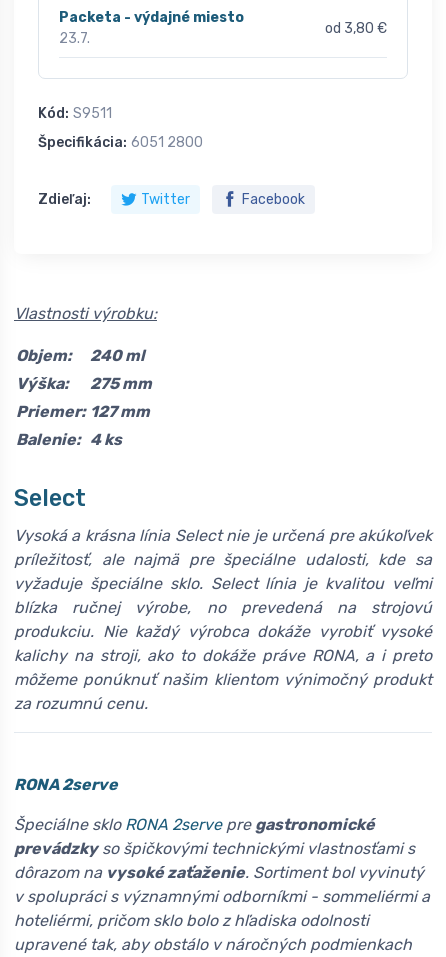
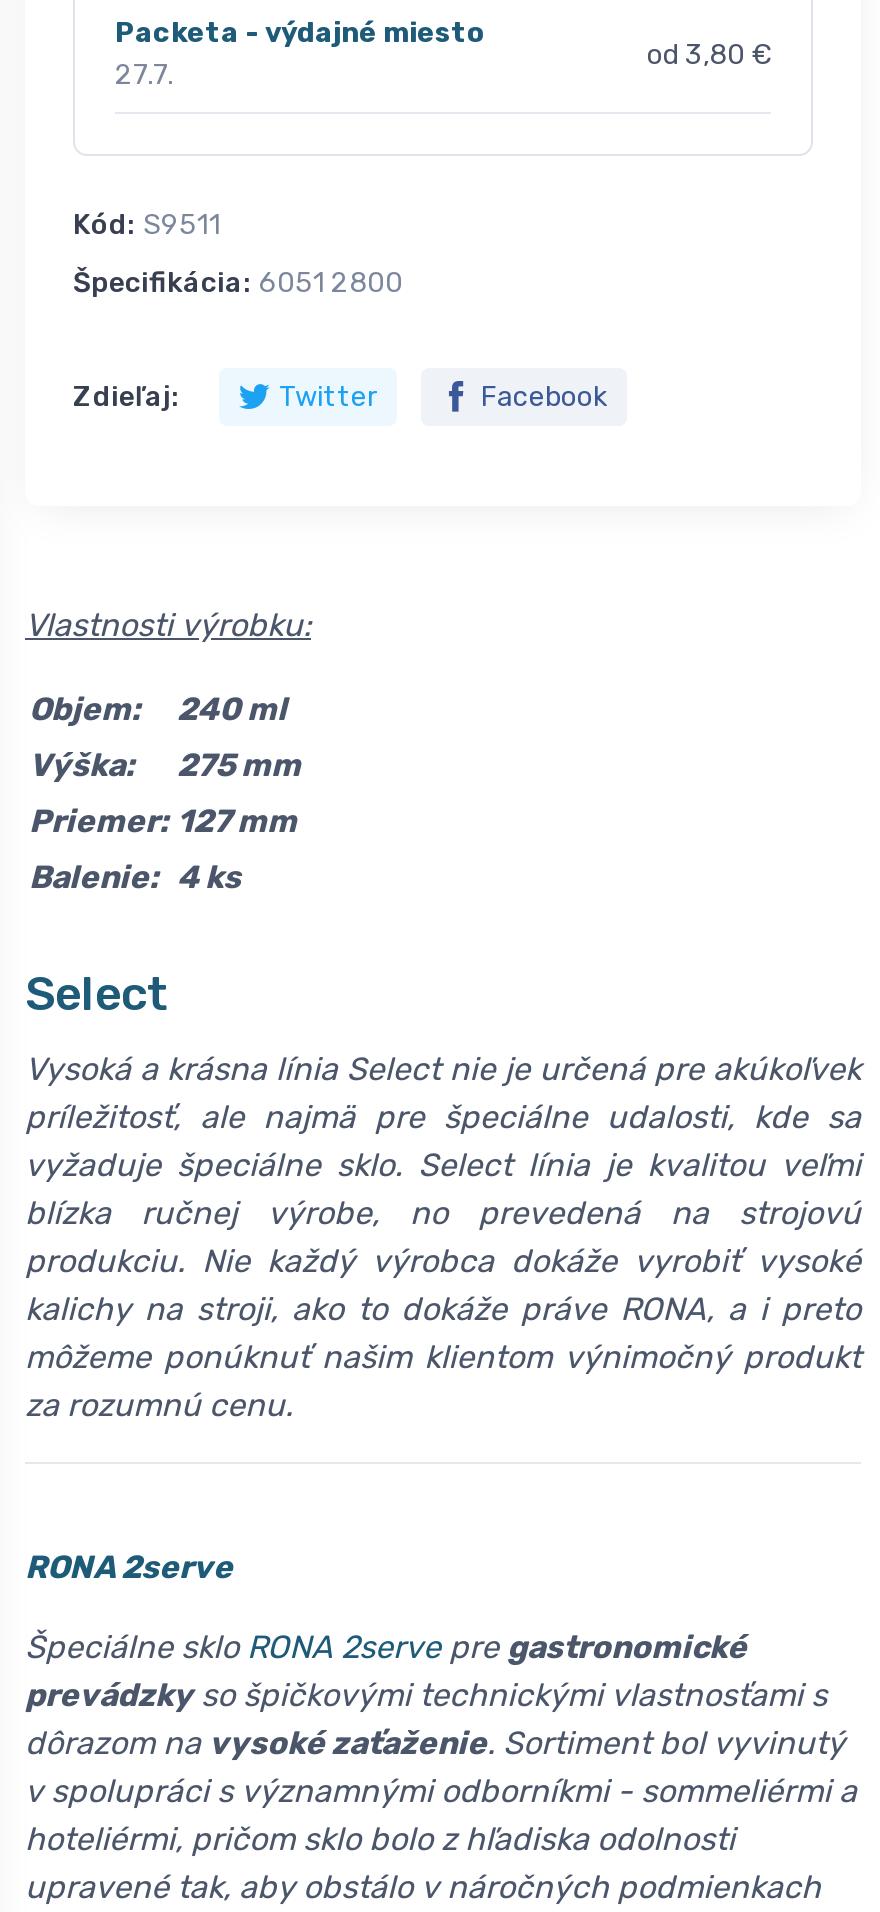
- 23.7.
+ 27.7.
